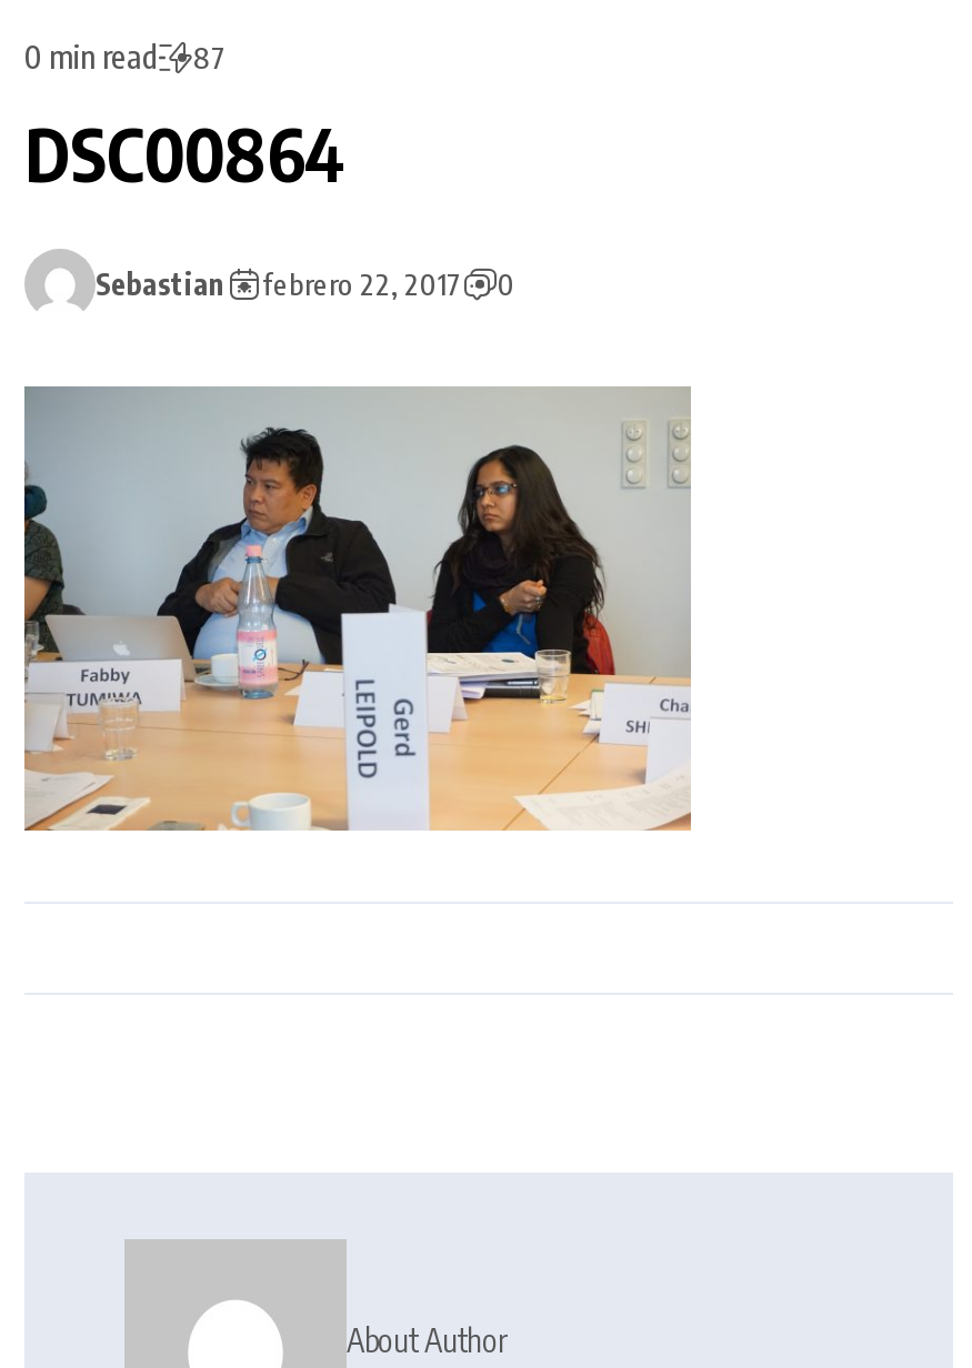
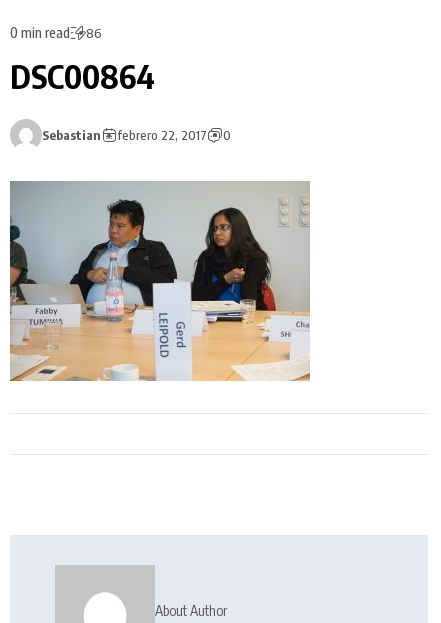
- 0 min read 87
+ 0 min read 86
